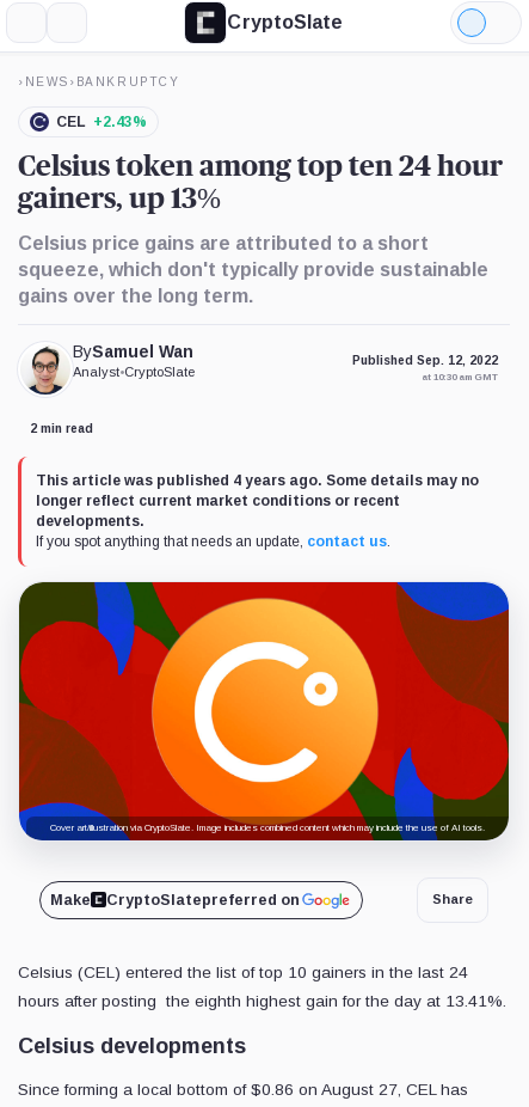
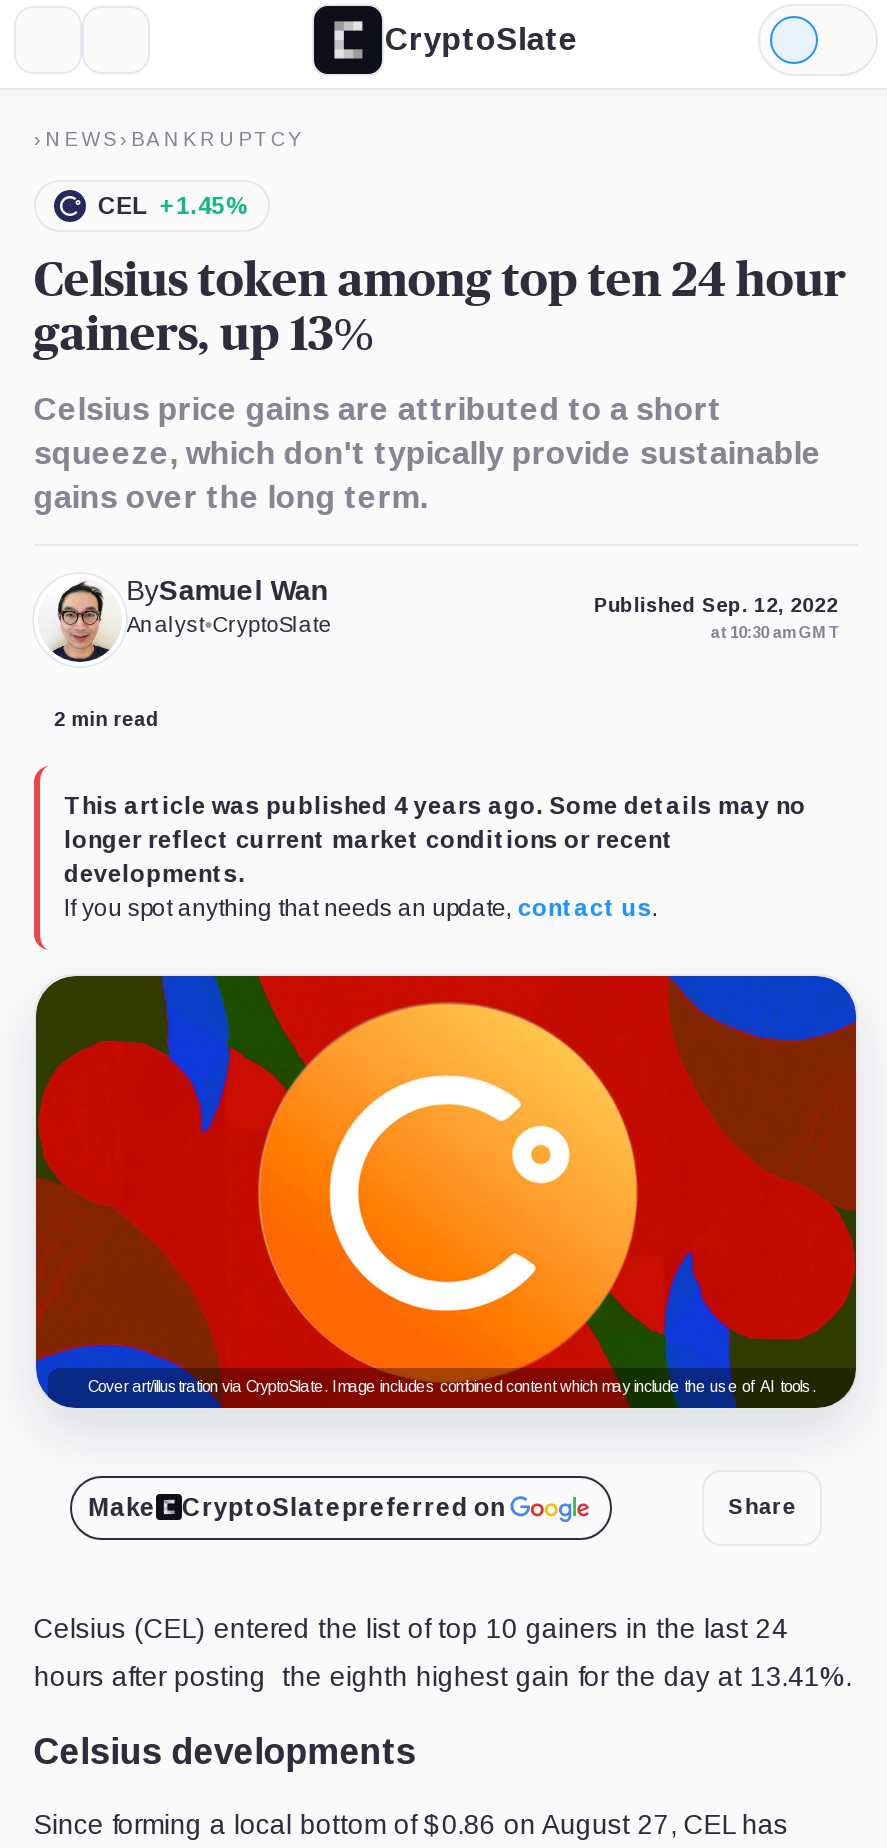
- CEL +2.43%
+ CEL +1.45%
